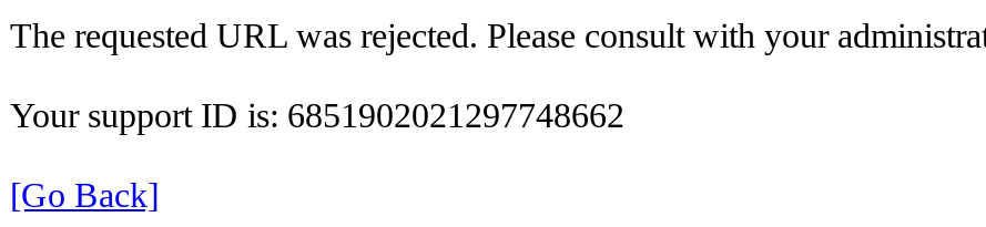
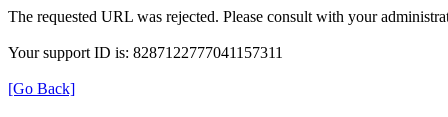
- Your support ID is: 6851902021297748662
+ Your support ID is: 8287122777041157311
